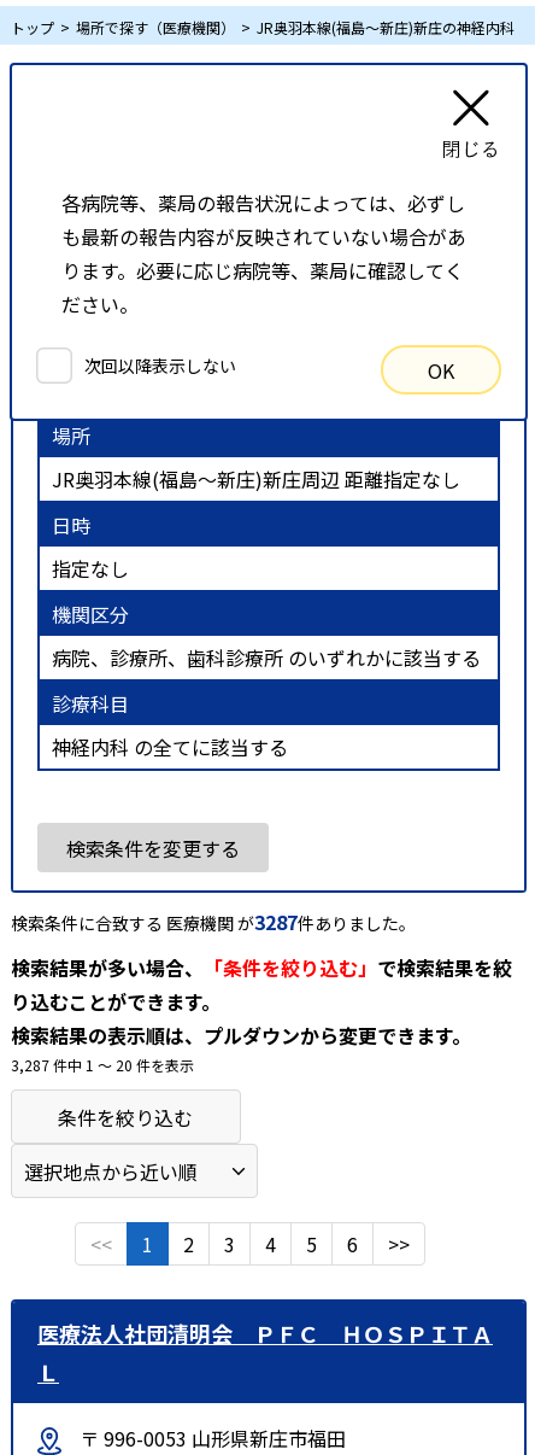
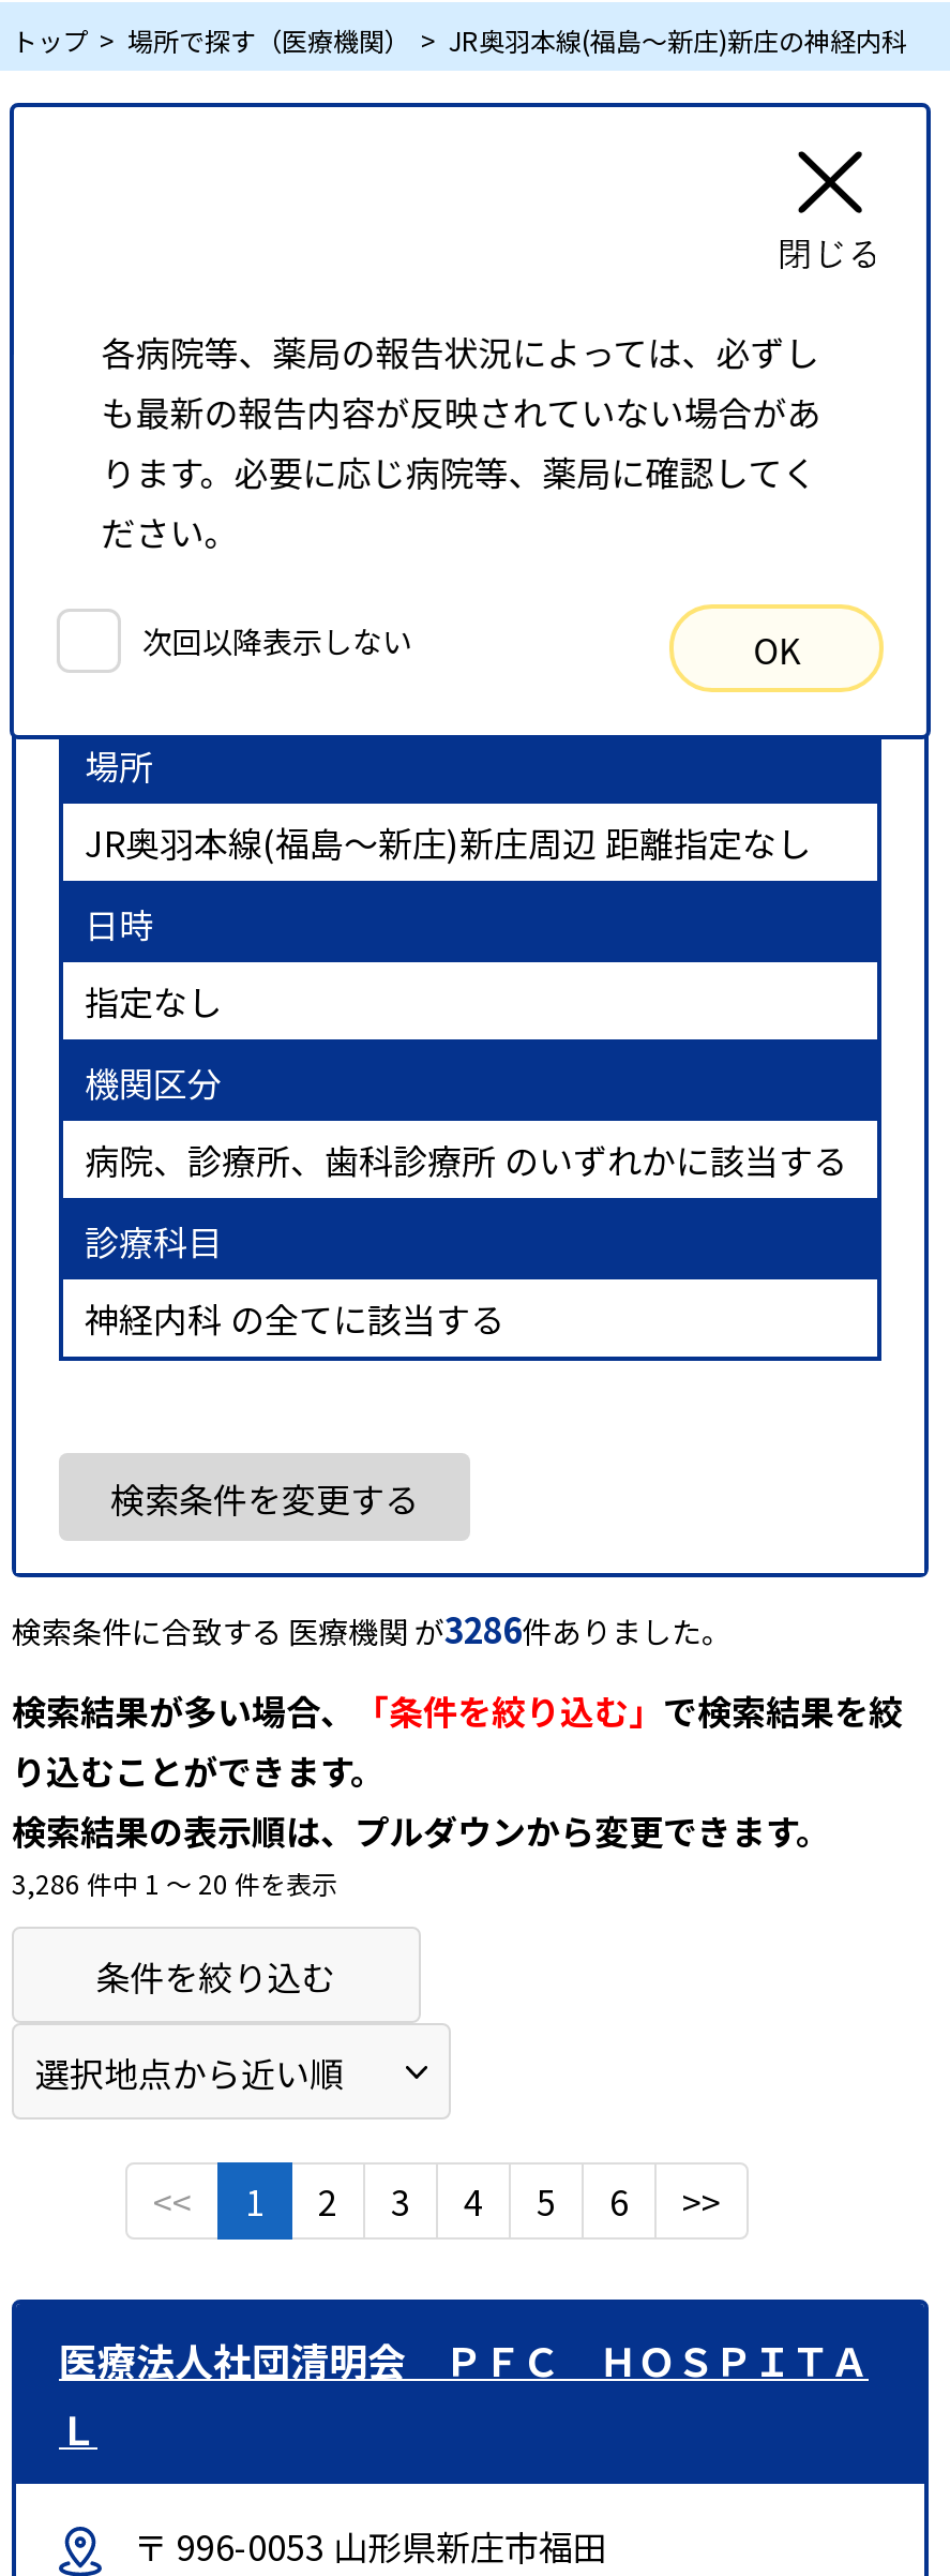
- 検索条件に合致する 医療機関 が3287件ありました。
+ 検索条件に合致する 医療機関 が3286件ありました。

- 3,287 件中 1 〜 20 件を表示
+ 3,286 件中 1 〜 20 件を表示
